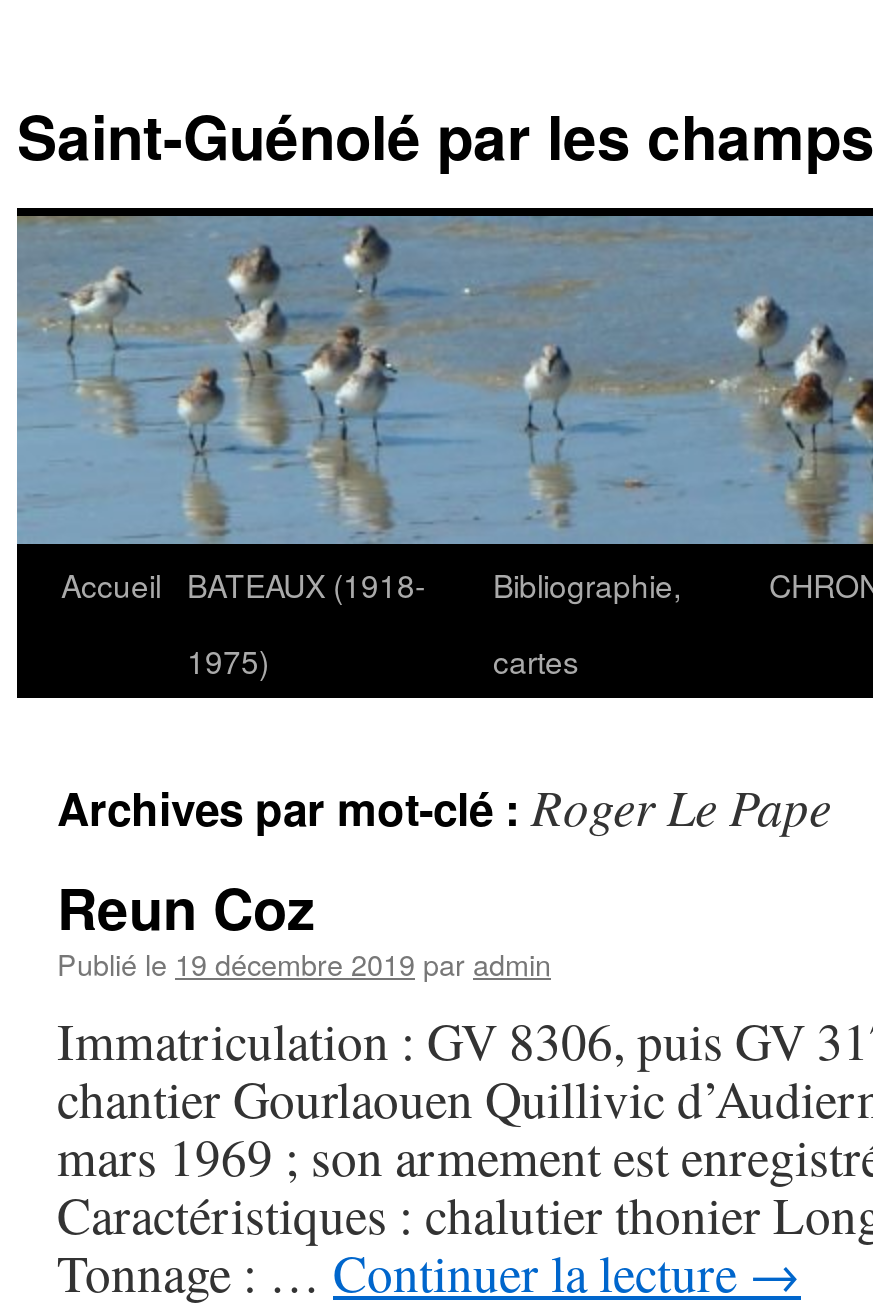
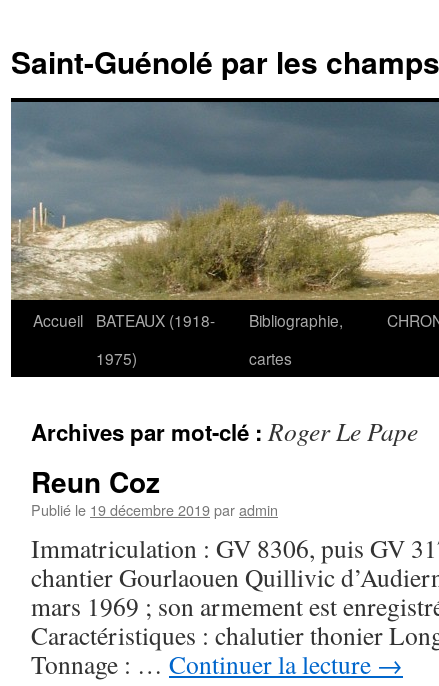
- [image]
+ [image]
